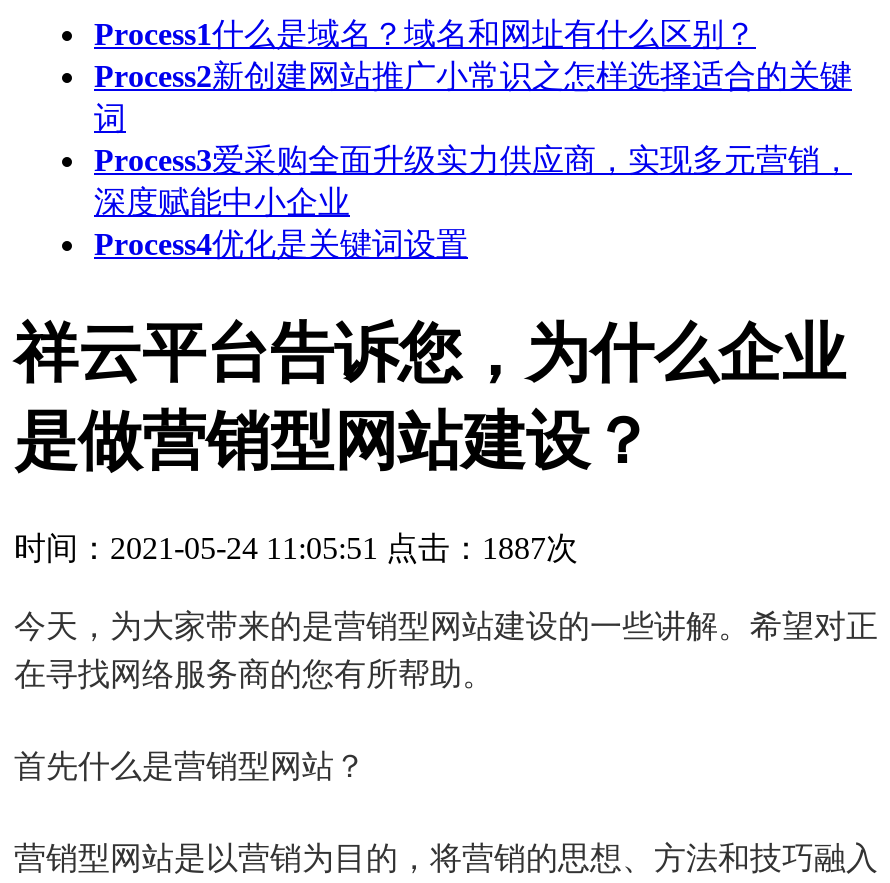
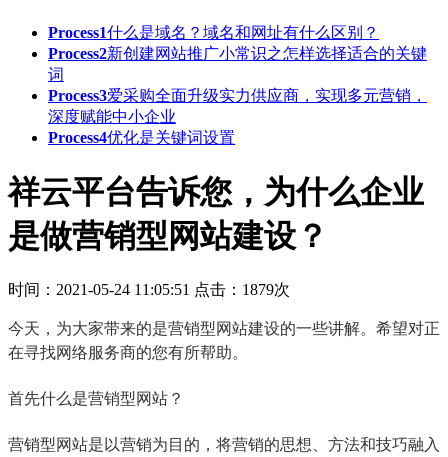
- 时间：2021-05-24 11:05:51 点击：1887次
+ 时间：2021-05-24 11:05:51 点击：1879次
